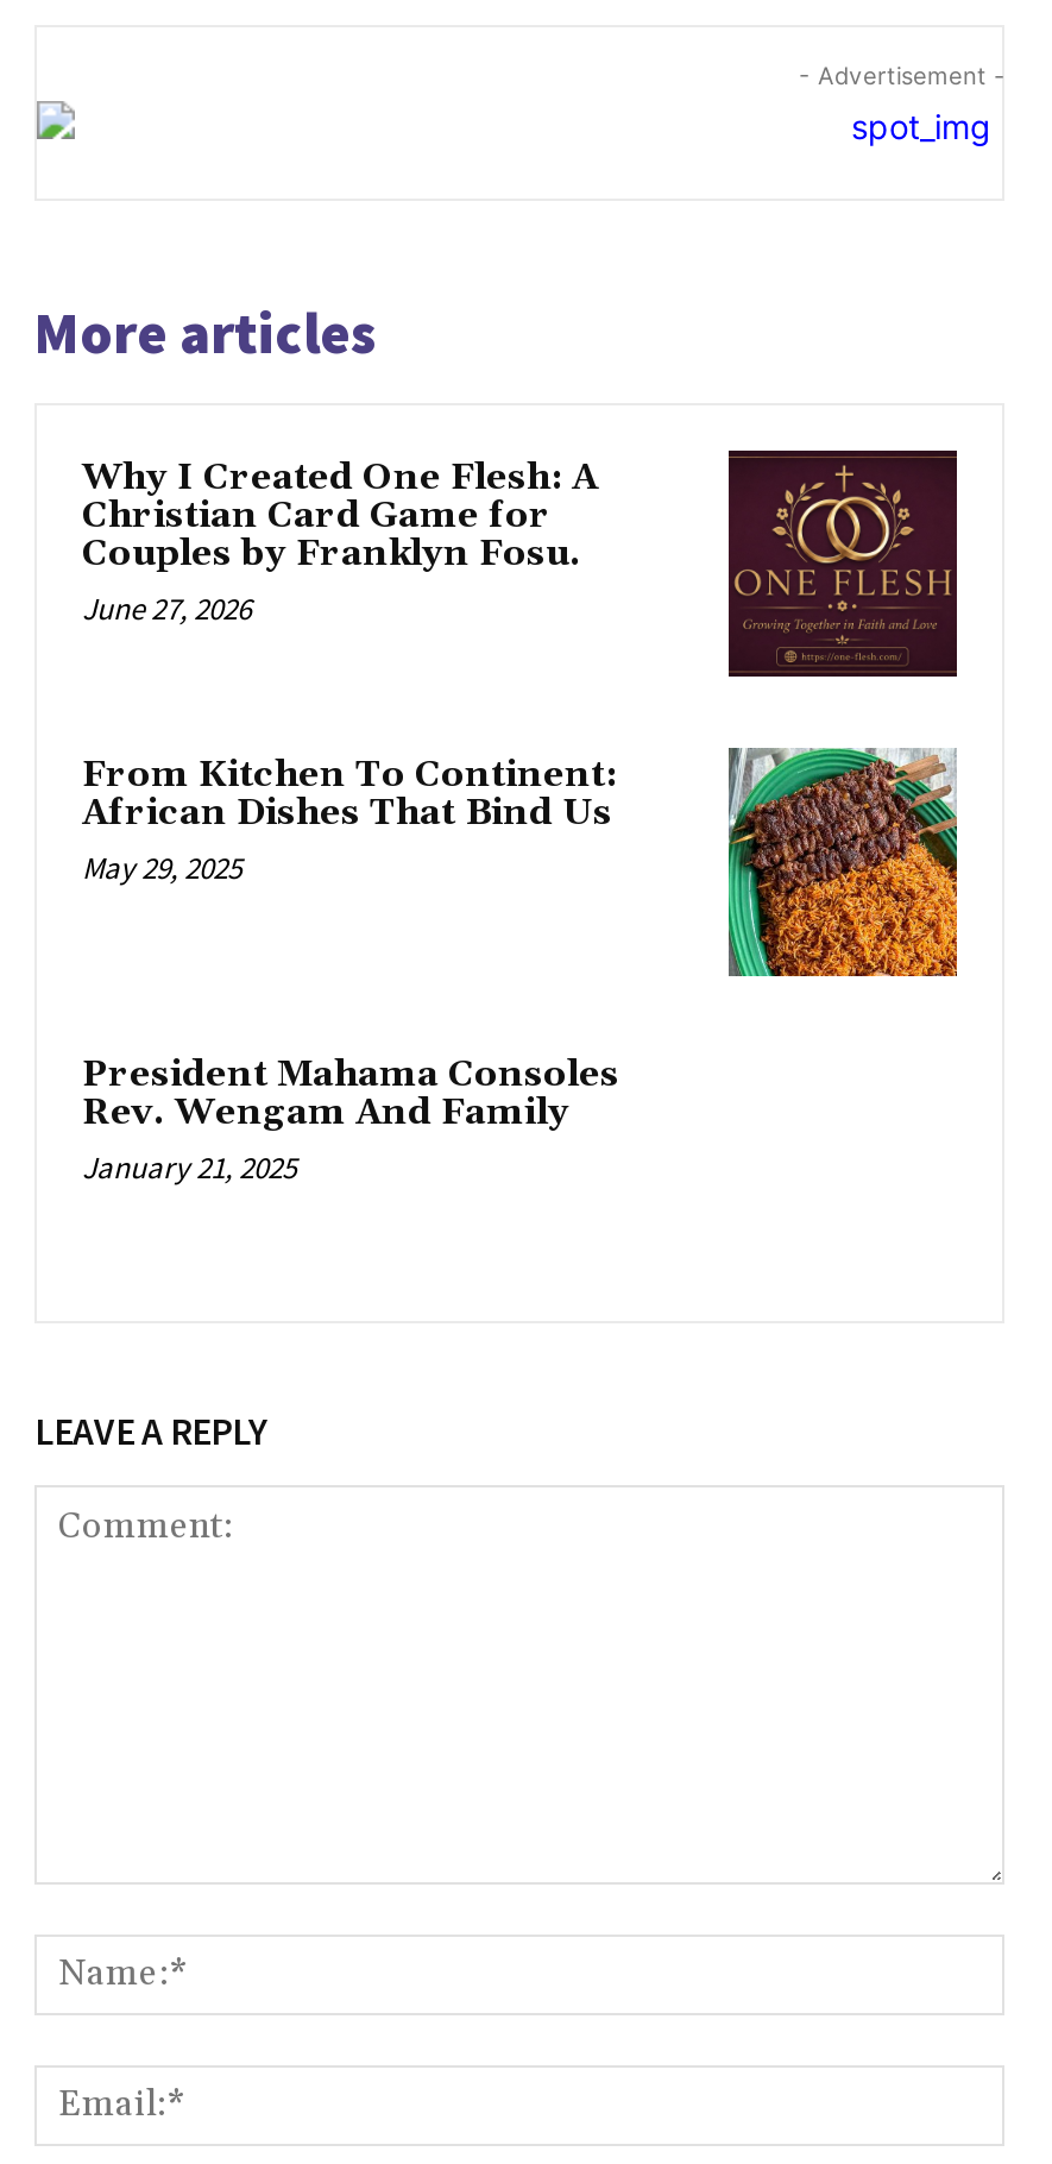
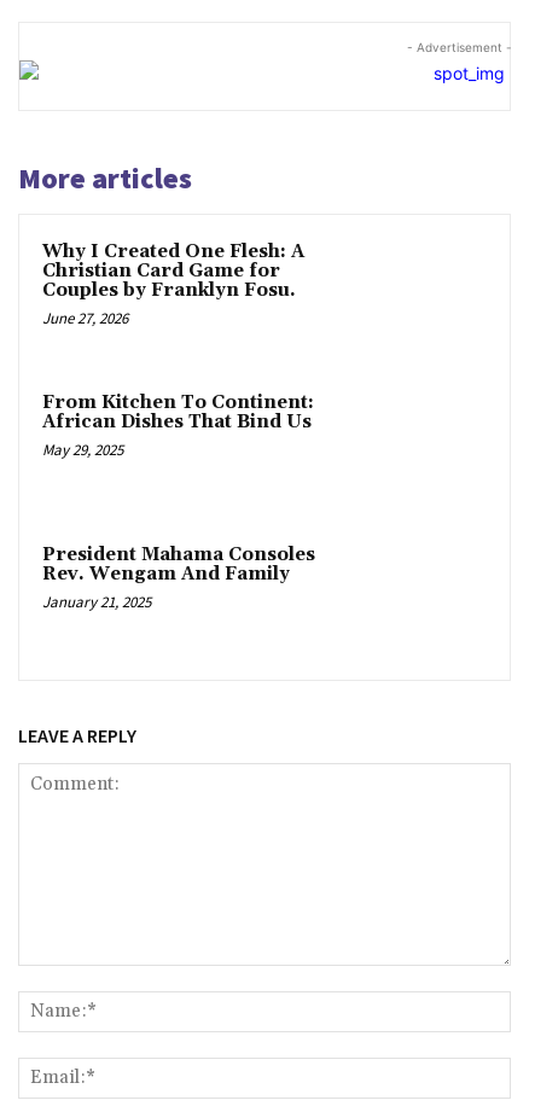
- [image]

- [image]
